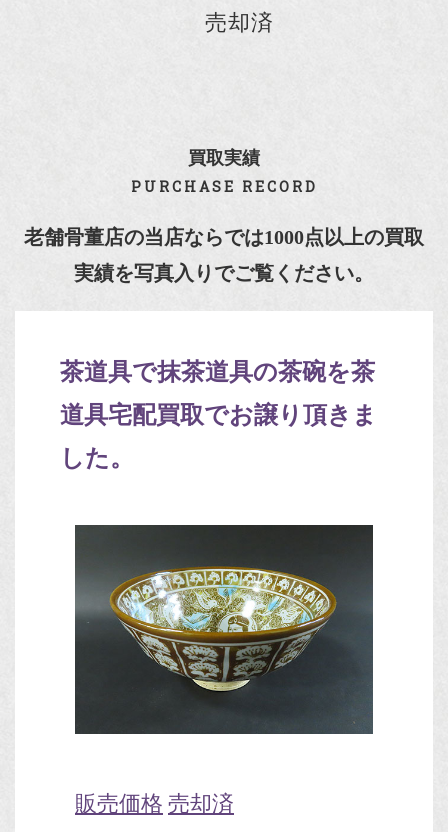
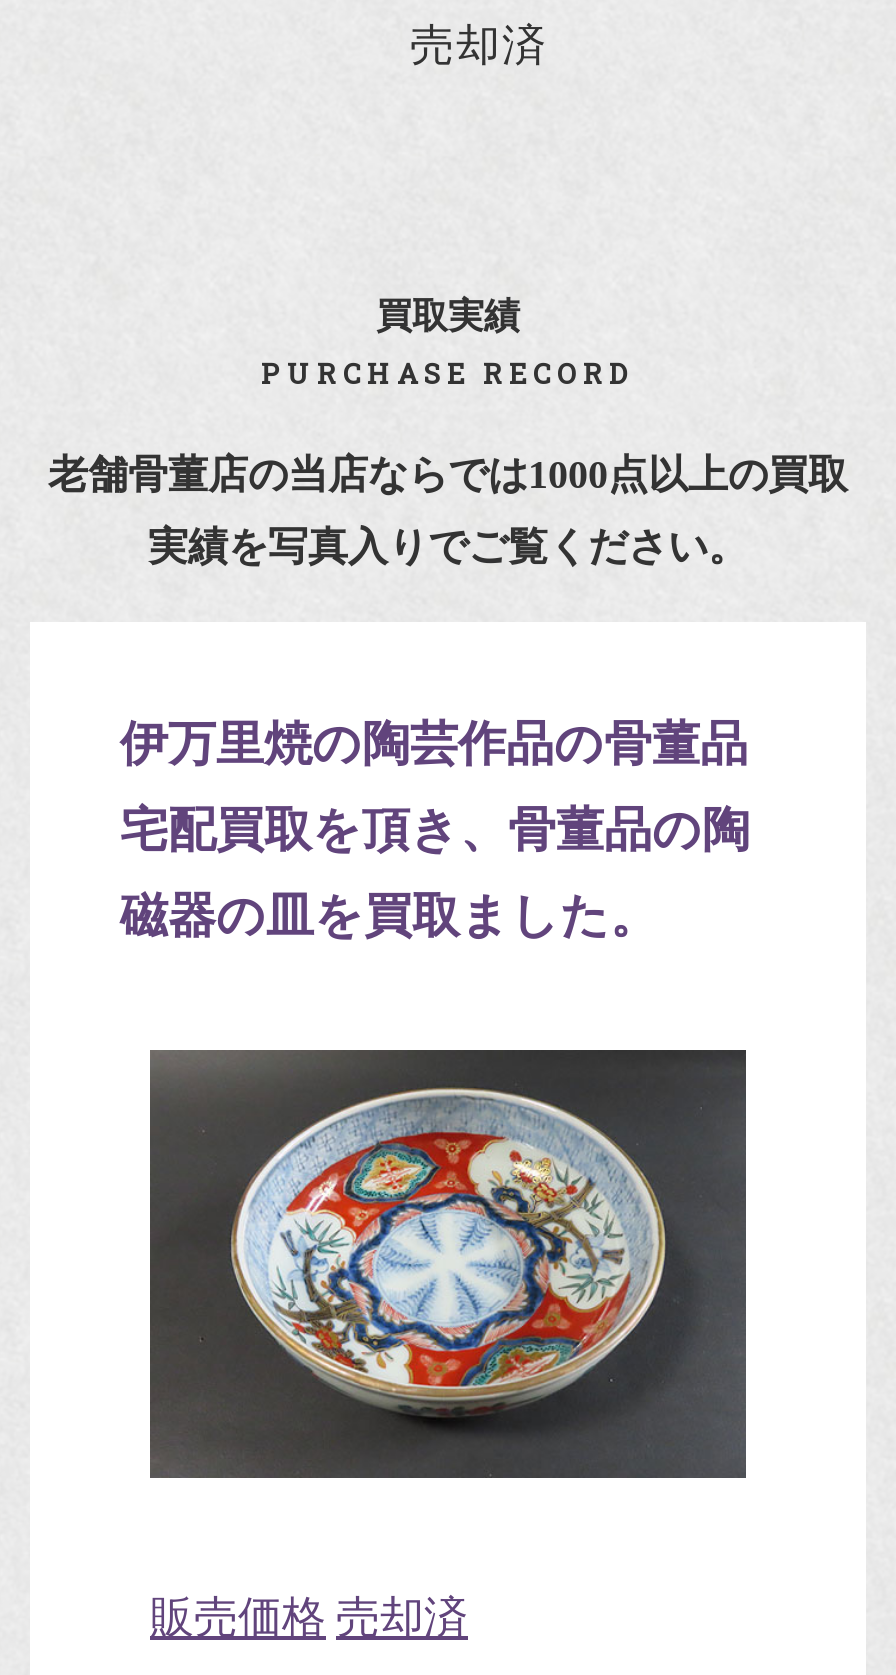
- 茶道具で抹茶道具の茶碗を茶
+ 伊万里焼の陶芸作品の骨董品

- 道具宅配買取でお譲り頂きま
+ 宅配買取を頂き、骨董品の陶

- した。
+ 磁器の皿を買取ました。

- [image]
+ [image]
